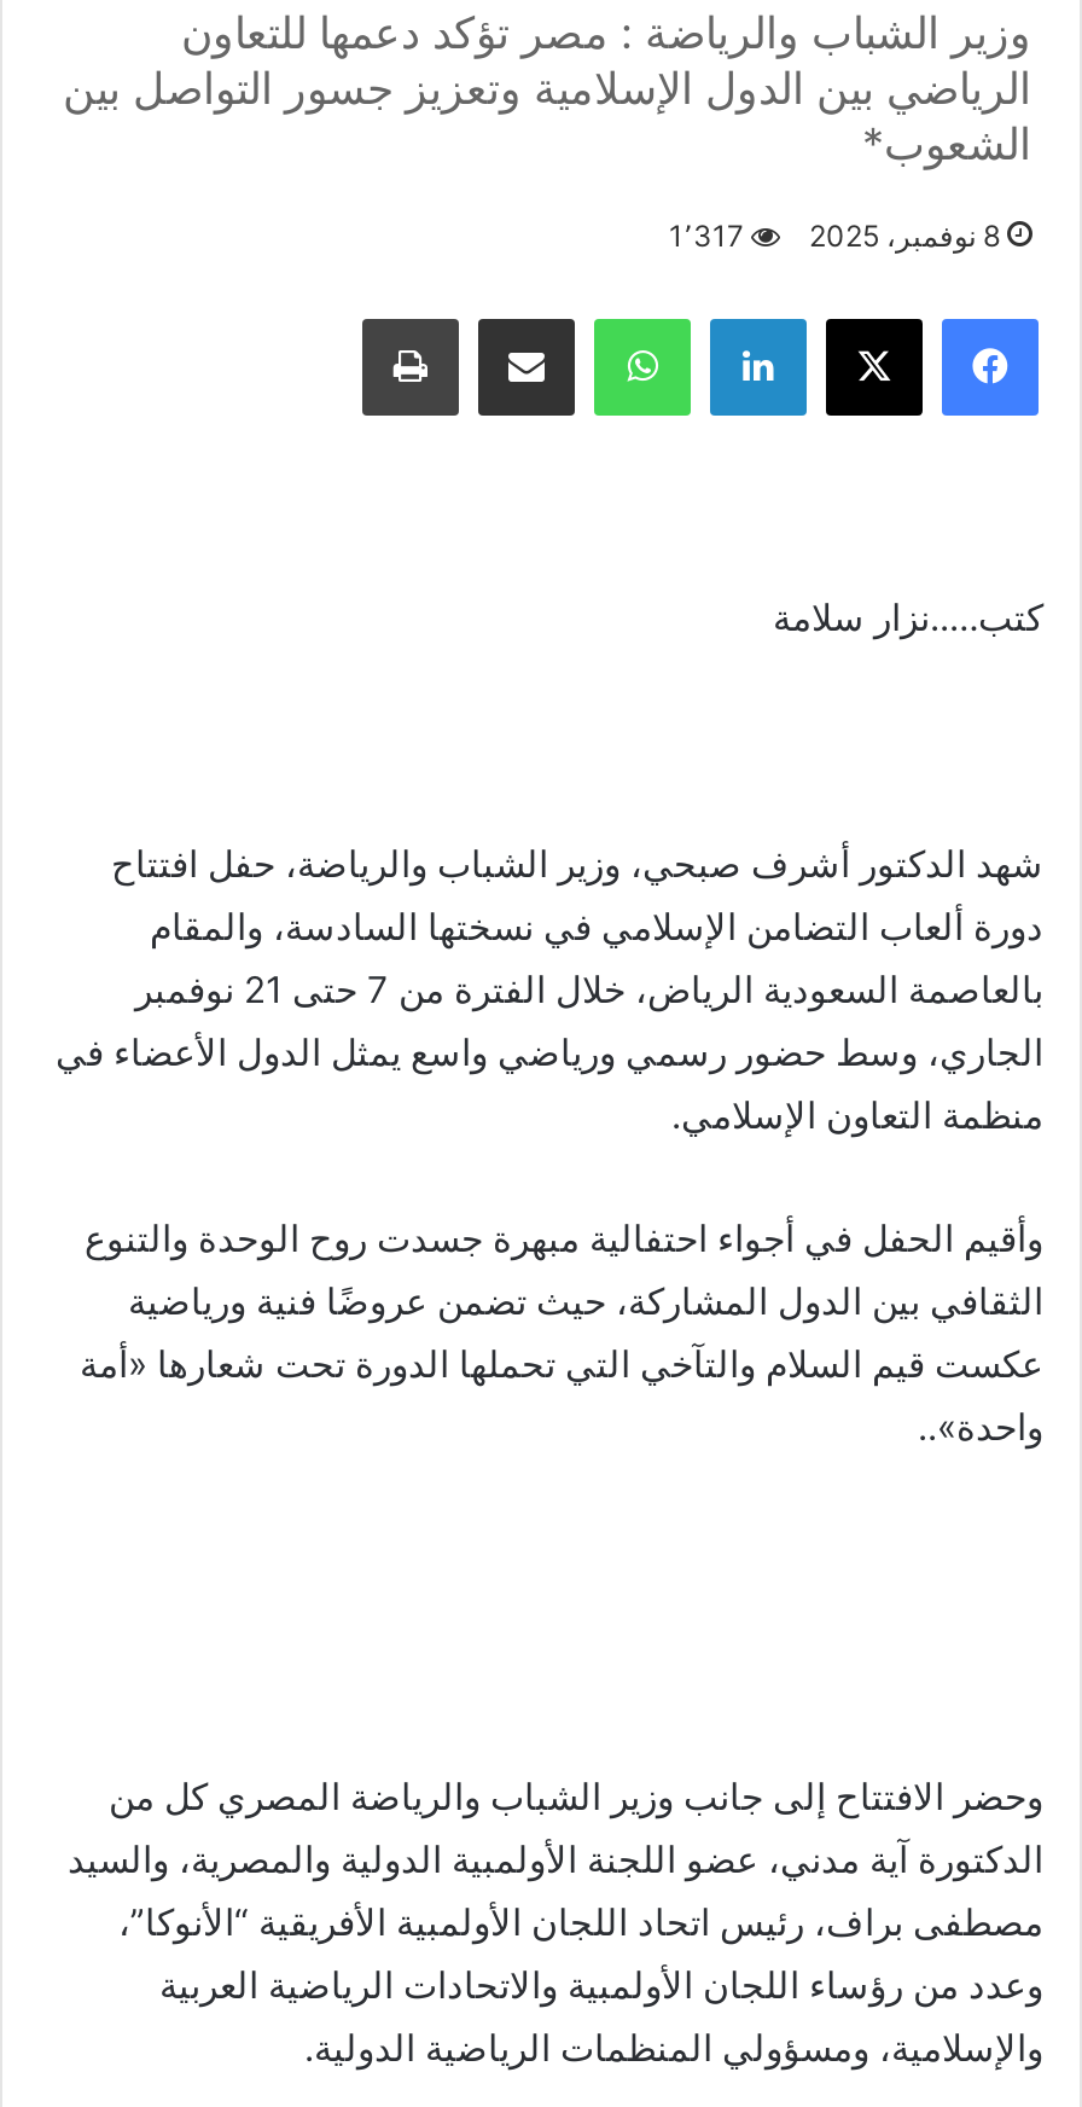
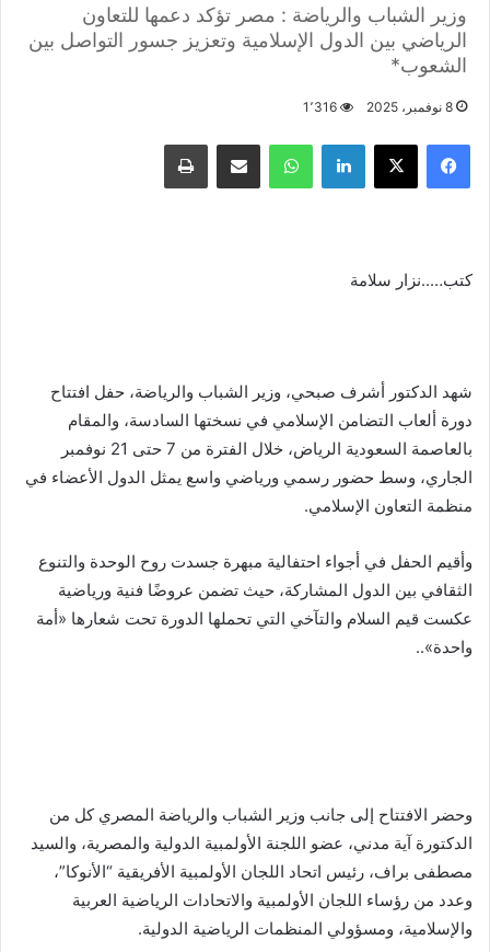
- 1٬317
+ 1٬316
